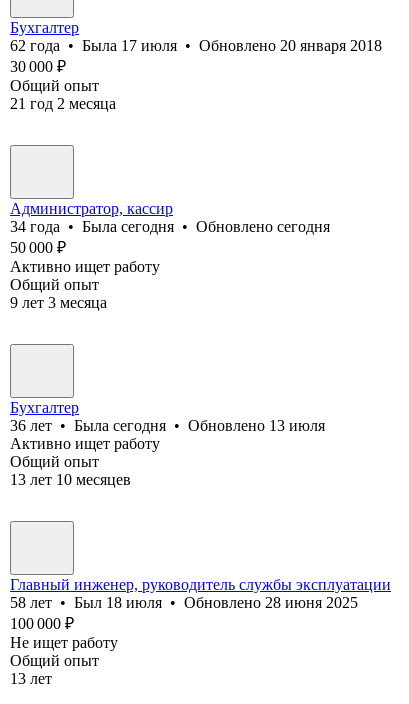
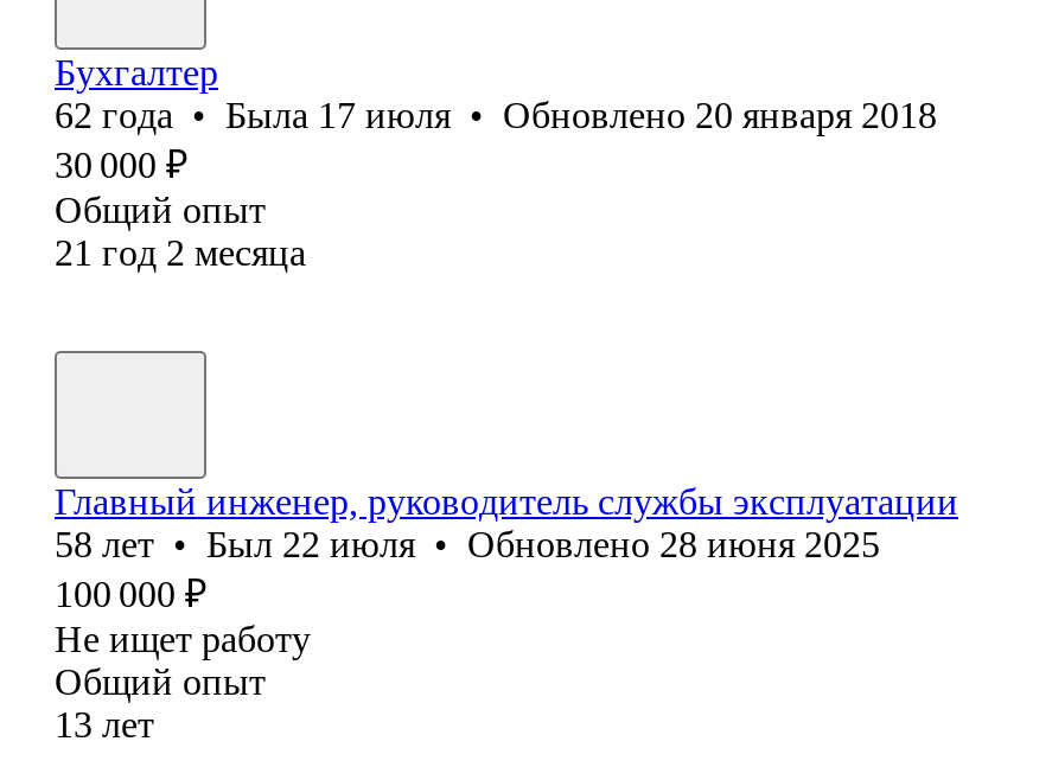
- Администратор, кассир
- 34 года • Была сегодня • Обновлено сегодня
- 50 000 ₽
- Активно ищет работу
- Общий опыт
- 9 лет 3 месяца

- Бухгалтер
- 36 лет • Была сегодня • Обновлено 13 июля
- Активно ищет работу
- Общий опыт
- 13 лет 10 месяцев

- 58 лет • Был 18 июля • Обновлено 28 июня 2025
+ 58 лет • Был 22 июля • Обновлено 28 июня 2025
